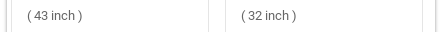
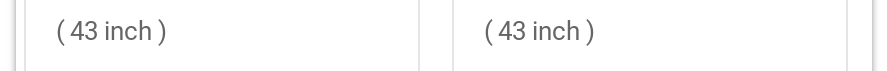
- ( 32 inch )
+ ( 43 inch )
